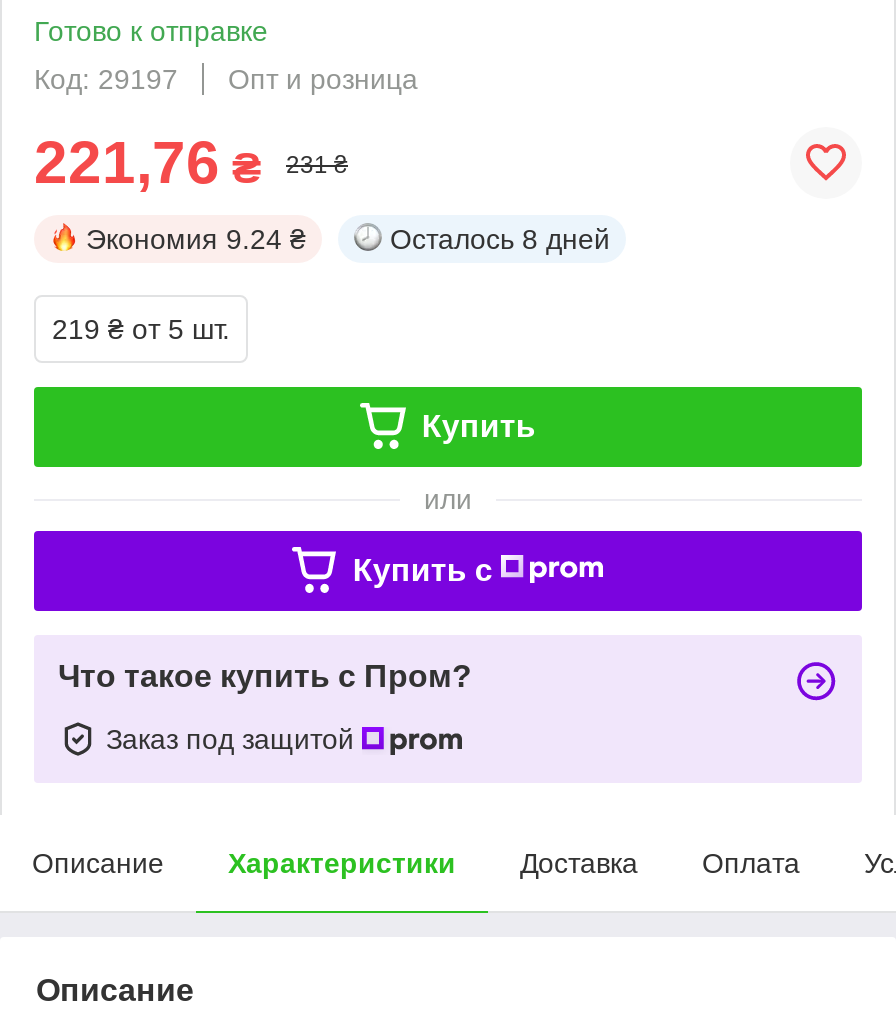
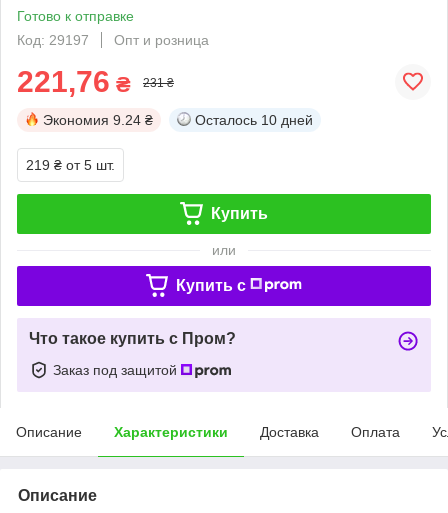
- Осталось 8 дней
+ Осталось 10 дней
